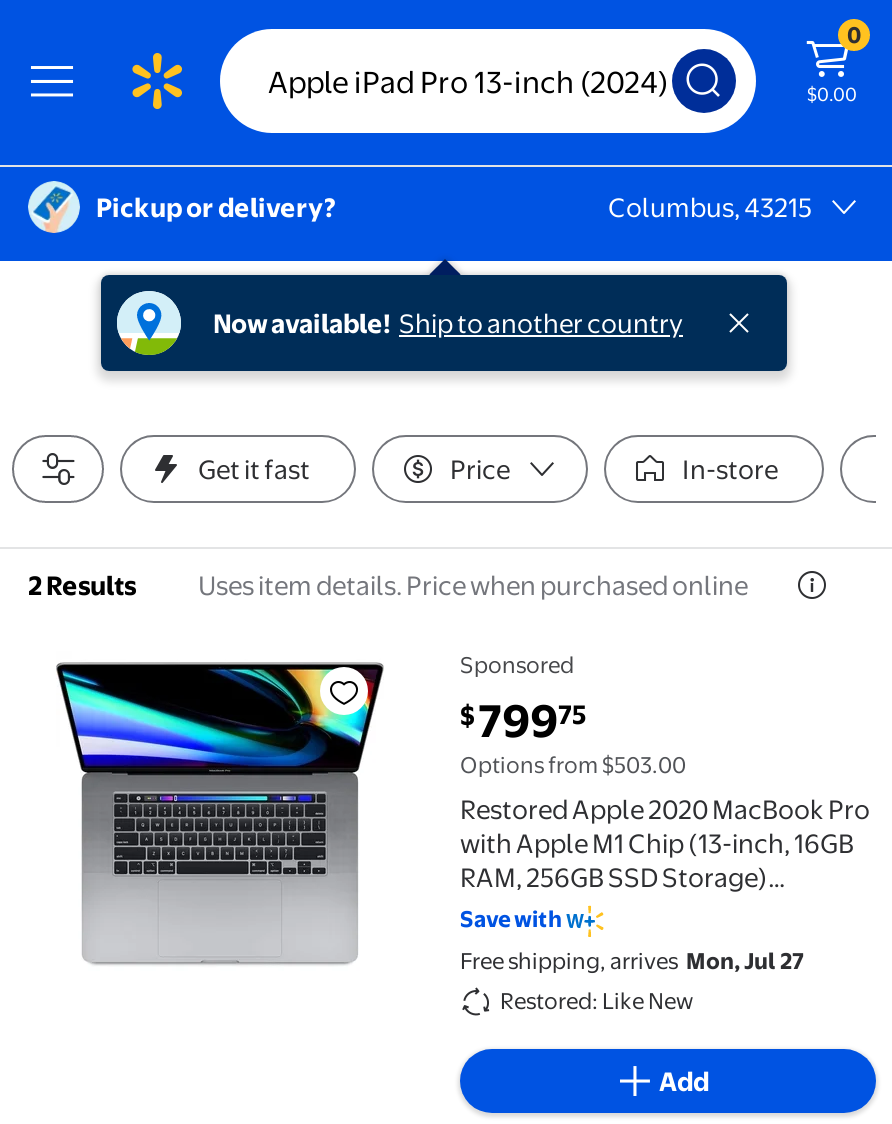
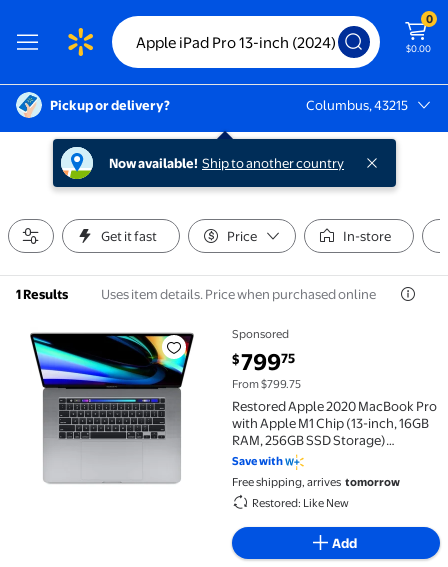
- 2 Results
+ 1 Results

- Options from $503.00
+ From $799.75

- Free shipping, arrives Mon, Jul 27
+ Free shipping, arrives tomorrow
